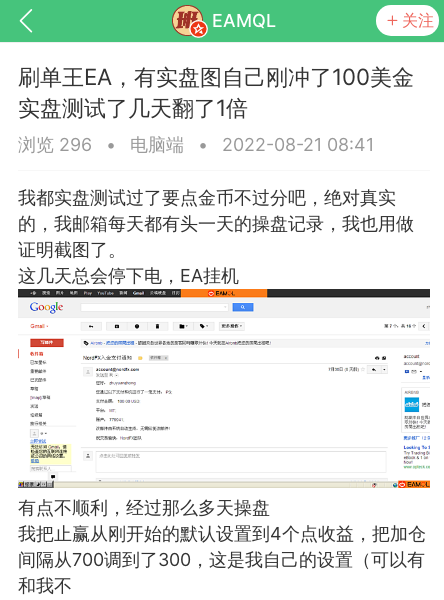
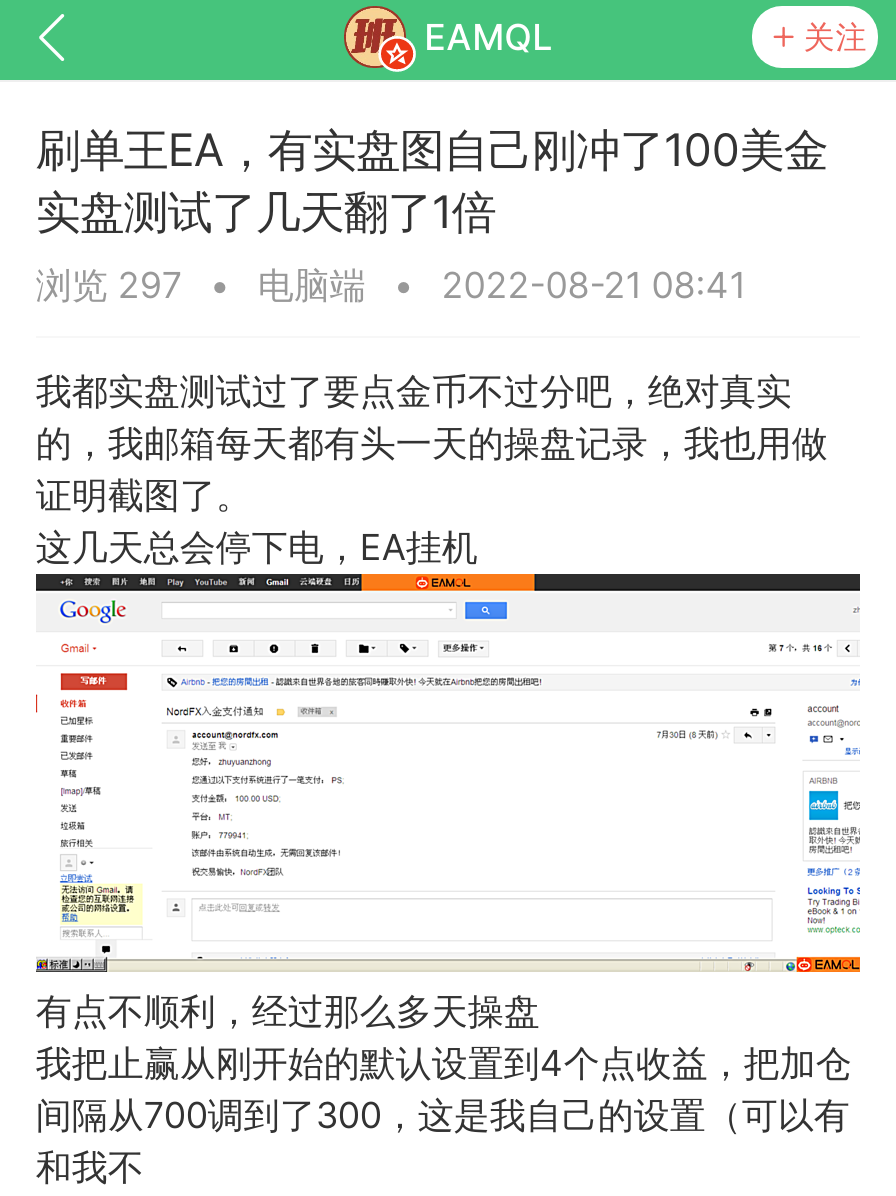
- 浏览 296
+ 浏览 297
